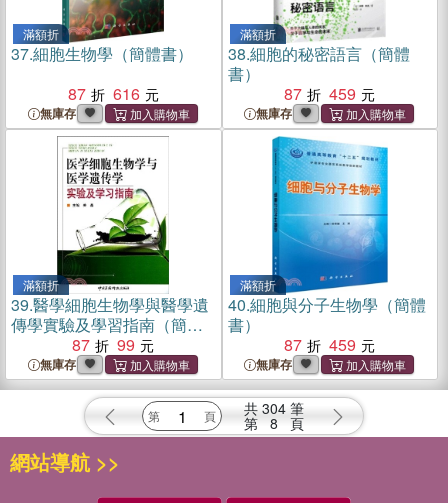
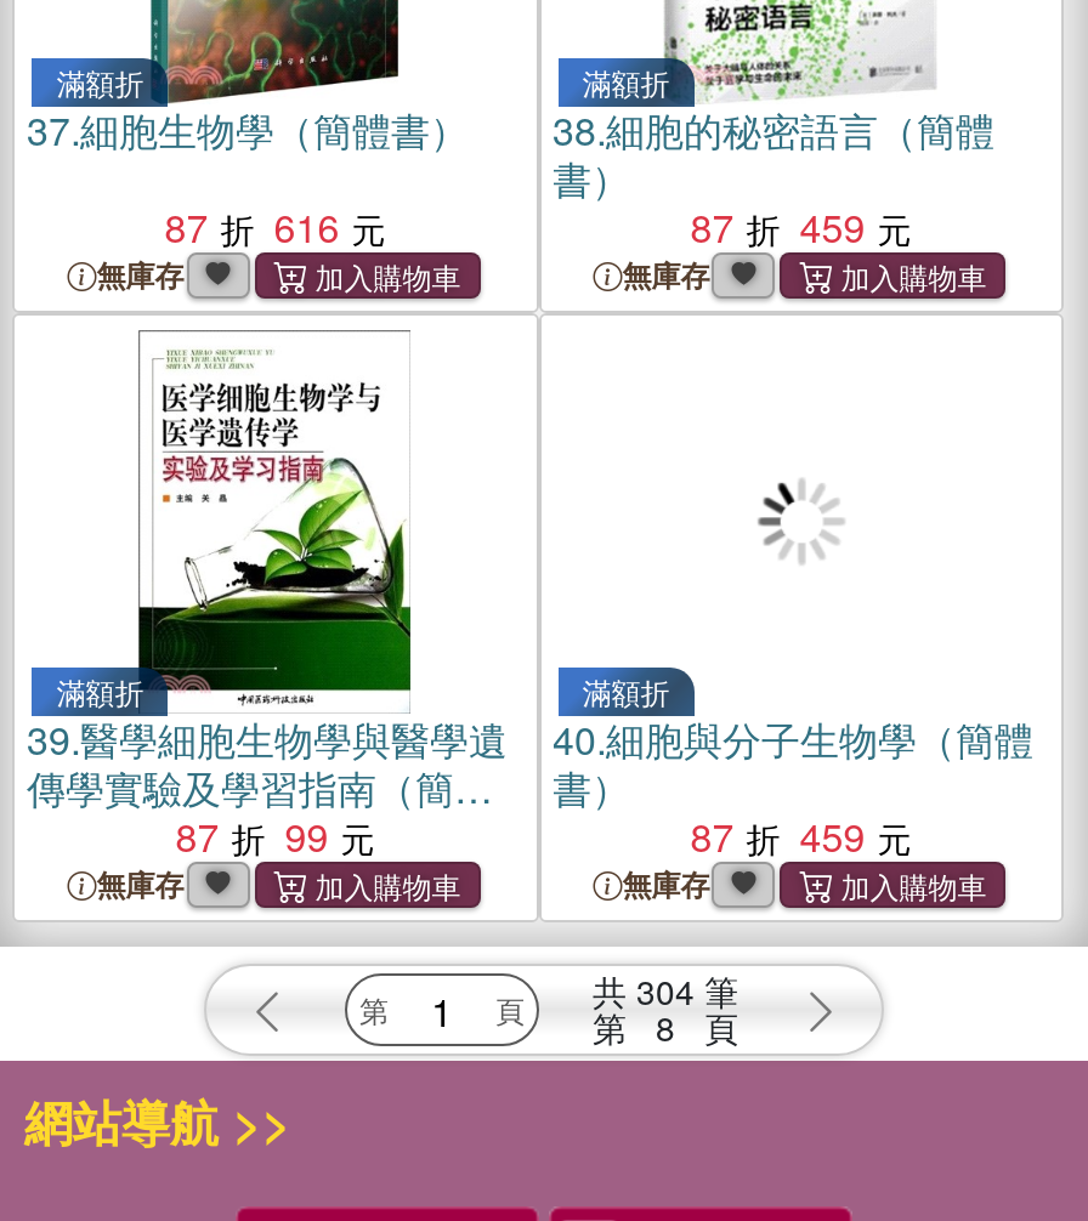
- [image]
